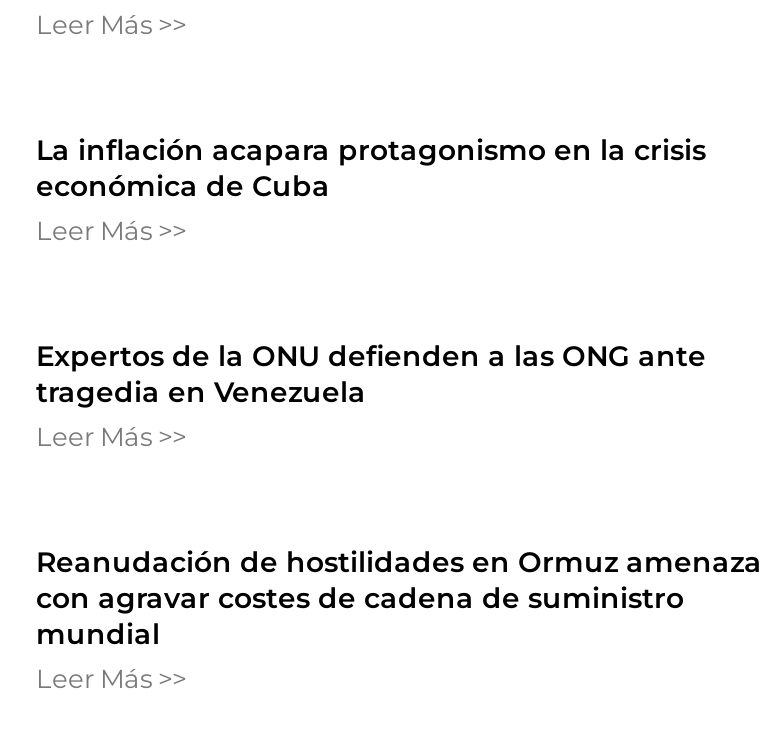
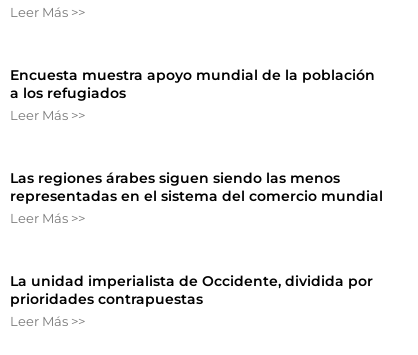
- La inflación acapara protagonismo en la crisis
- económica de Cuba
+ Encuesta muestra apoyo mundial de la población
+ a los refugiados

- Expertos de la ONU defienden a las ONG ante
- tragedia en Venezuela
+ Las regiones árabes siguen siendo las menos
+ representadas en el sistema del comercio mundial

- Reanudación de hostilidades en Ormuz amenaza
- con agravar costes de cadena de suministro
- mundial
+ La unidad imperialista de Occidente, dividida por
+ prioridades contrapuestas
